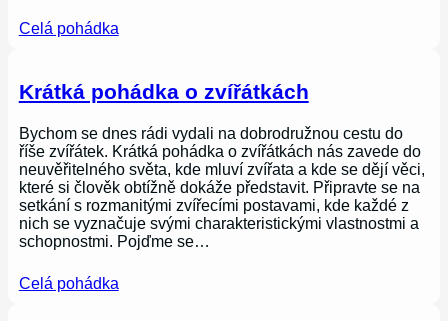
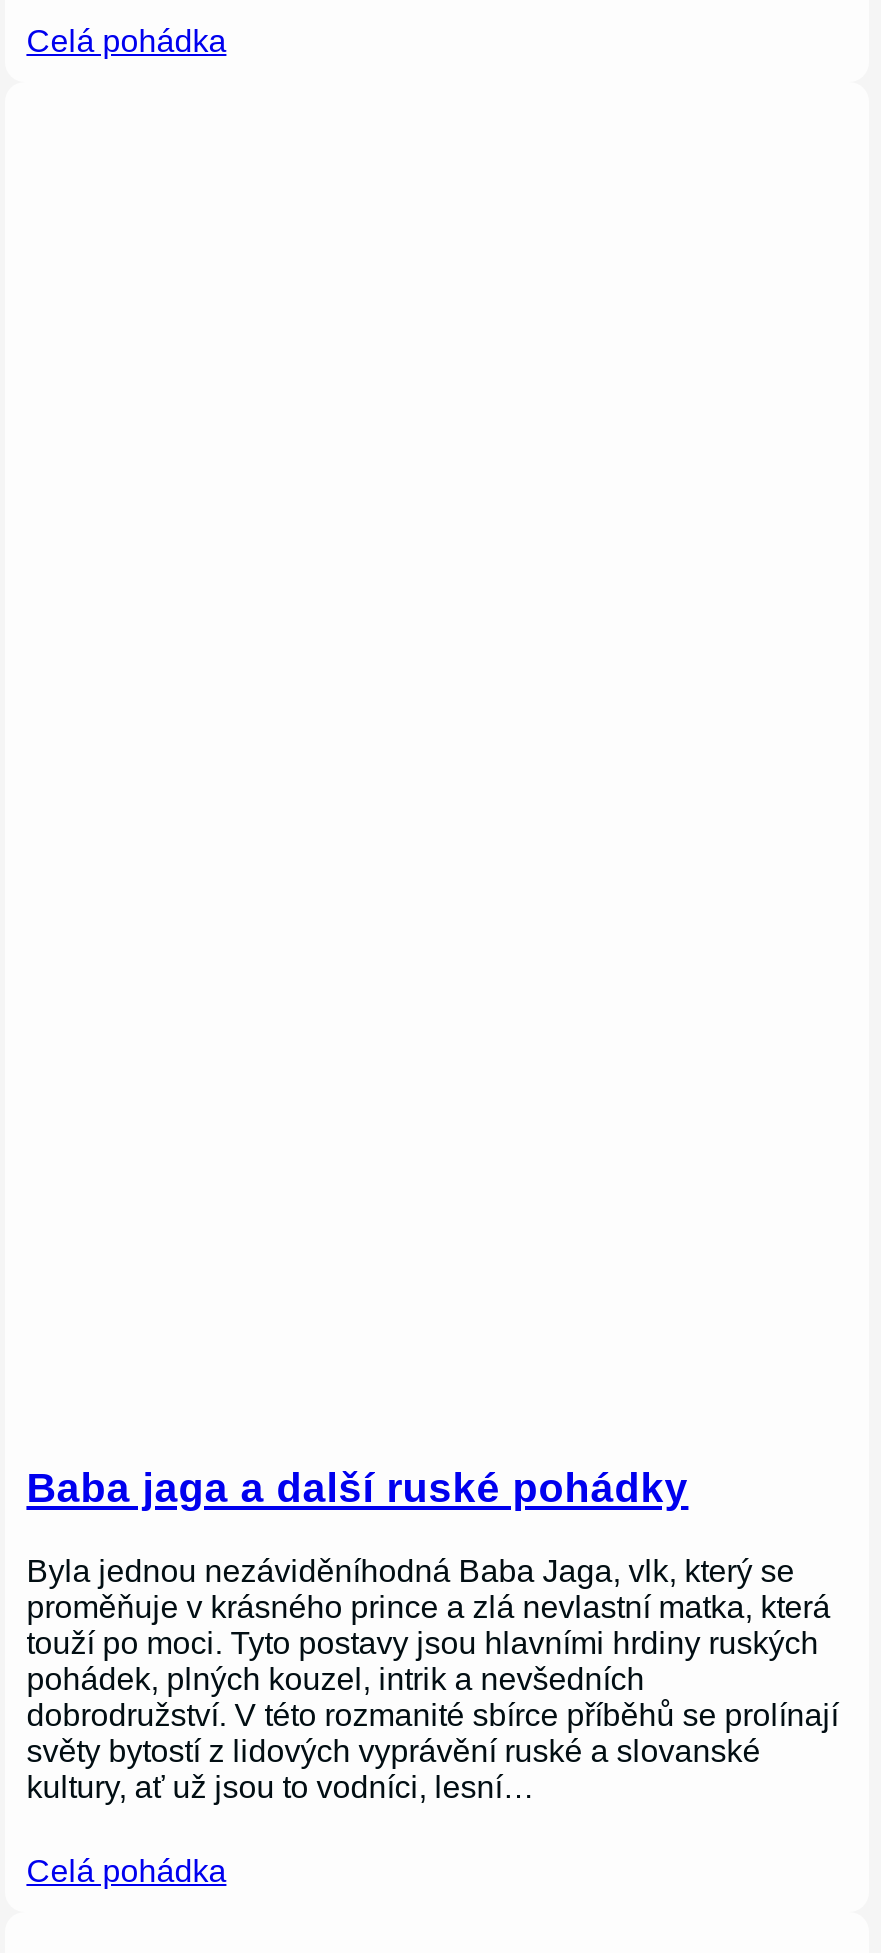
- Krátká pohádka o zvířátkách
+ Baba jaga a další ruské pohádky

- Bychom se dnes rádi vydali na dobrodružnou cestu do
- říše zvířátek. Krátká pohádka o zvířátkách nás zavede do
- neuvěřitelného světa, kde mluví zvířata a kde se dějí věci,
- které si člověk obtížně dokáže představit. Připravte se na
- setkání s rozmanitými zvířecími postavami, kde každé z
- nich se vyznačuje svými charakteristickými vlastnostmi a
- schopnostmi. Pojďme se…
+ Byla jednou nezáviděníhodná Baba Jaga, vlk, který se
+ proměňuje v krásného prince a zlá nevlastní matka, která
+ touží po moci. Tyto postavy jsou hlavními hrdiny ruských
+ pohádek, plných kouzel, intrik a nevšedních
+ dobrodružství. V této rozmanité sbírce příběhů se prolínají
+ světy bytostí z lidových vyprávění ruské a slovanské
+ kultury, ať už jsou to vodníci, lesní…
